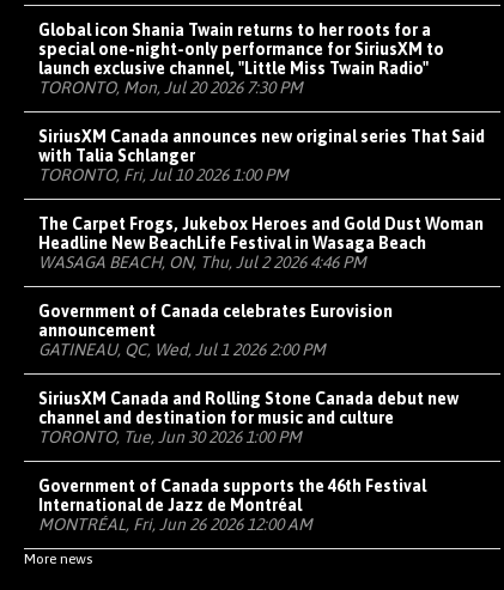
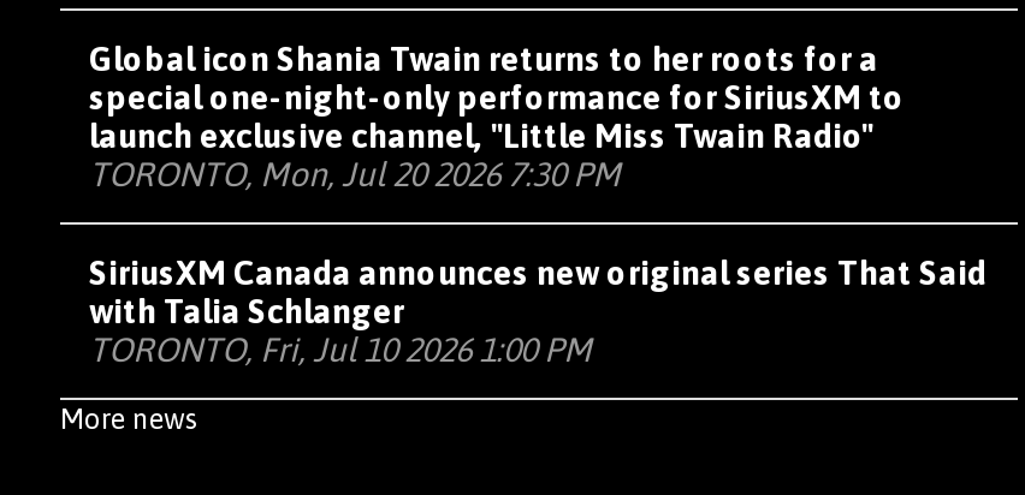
- The Carpet Frogs, Jukebox Heroes and Gold Dust Woman
- Headline New BeachLife Festival in Wasaga Beach
- WASAGA BEACH, ON, Thu, Jul 2 2026 4:46 PM
- Government of Canada celebrates Eurovision
- announcement
- GATINEAU, QC, Wed, Jul 1 2026 2:00 PM
- SiriusXM Canada and Rolling Stone Canada debut new
- channel and destination for music and culture
- TORONTO, Tue, Jun 30 2026 1:00 PM
- Government of Canada supports the 46th Festival
- International de Jazz de Montréal
- MONTRÉAL, Fri, Jun 26 2026 12:00 AM
